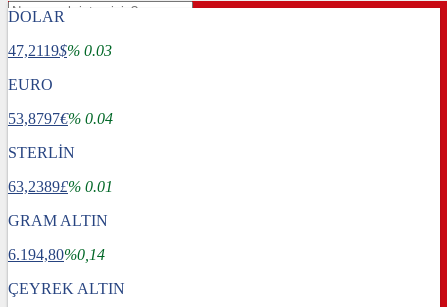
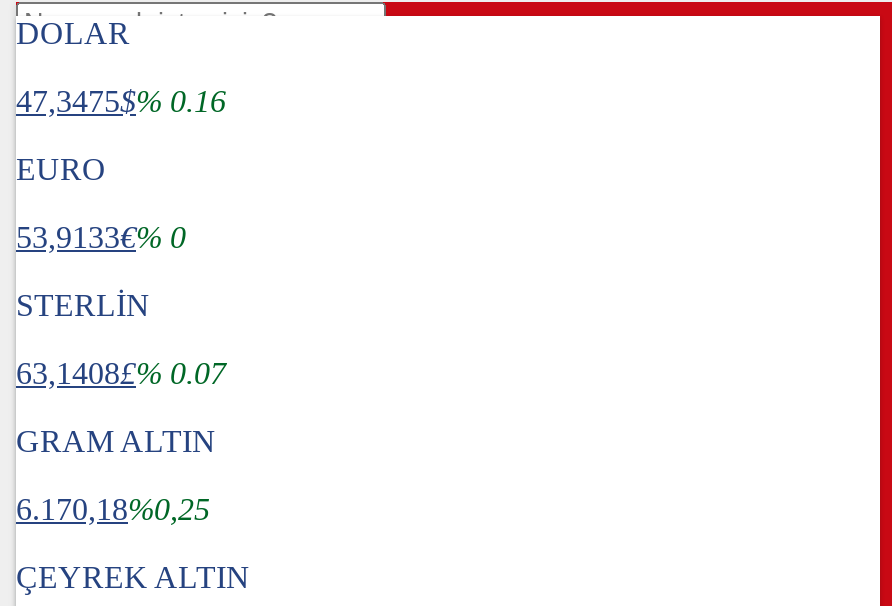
- 47,2119$% 0.03
+ 47,3475$% 0.16

- 53,8797€% 0.04
+ 53,9133€% 0

- 63,2389£% 0.01
+ 63,1408£% 0.07

- 6.194,80%0,14
+ 6.170,18%0,25
